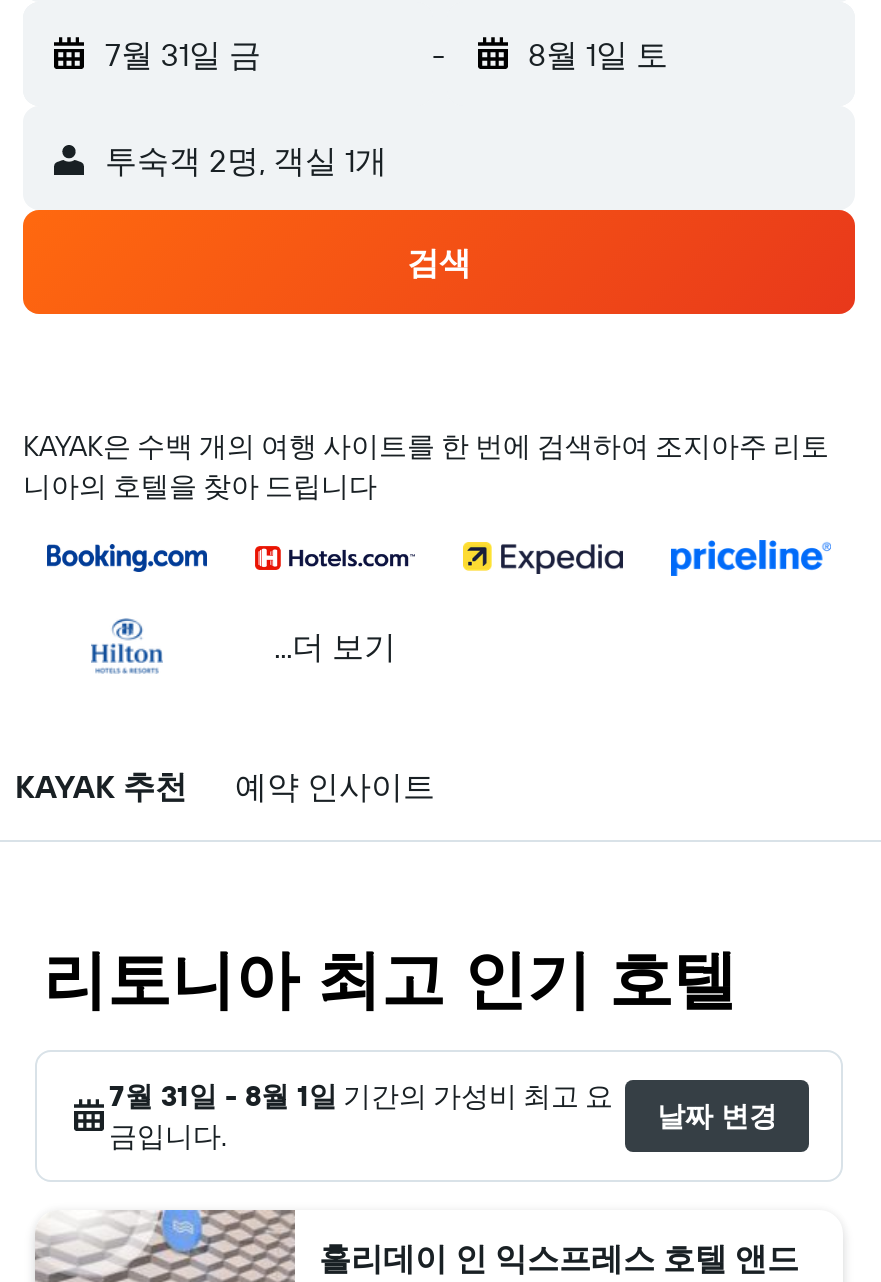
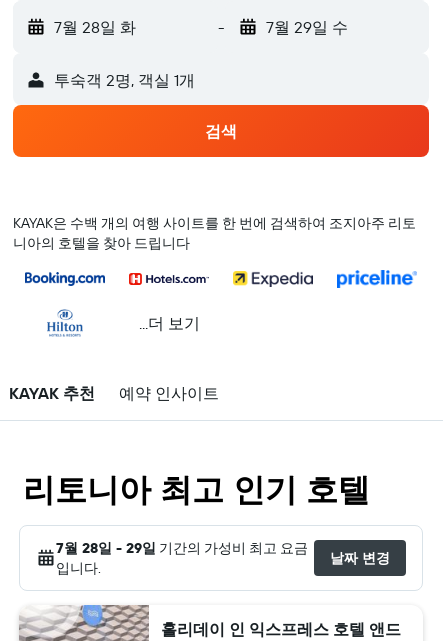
- 7월 31일 금
+ 7월 28일 화

- 8월 1일 토
+ 7월 29일 수

- 7월 31일 - 8월 1일 기간의 가성비 최고 요
- 금입니다.
+ 7월 28일 - 29일 기간의 가성비 최고 요금
+ 입니다.
